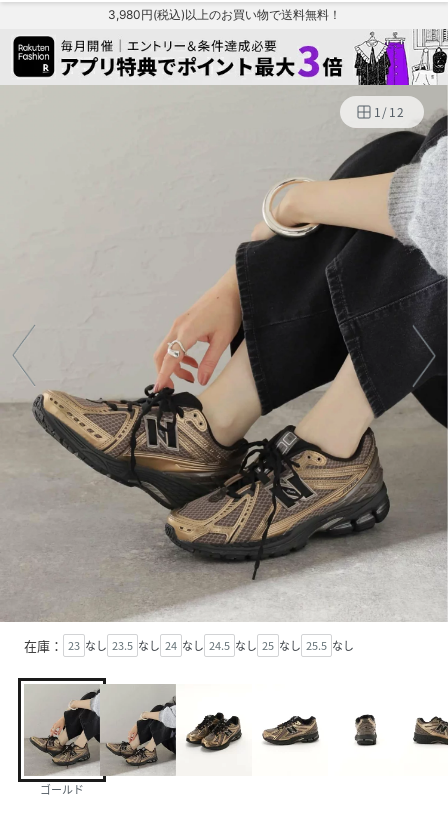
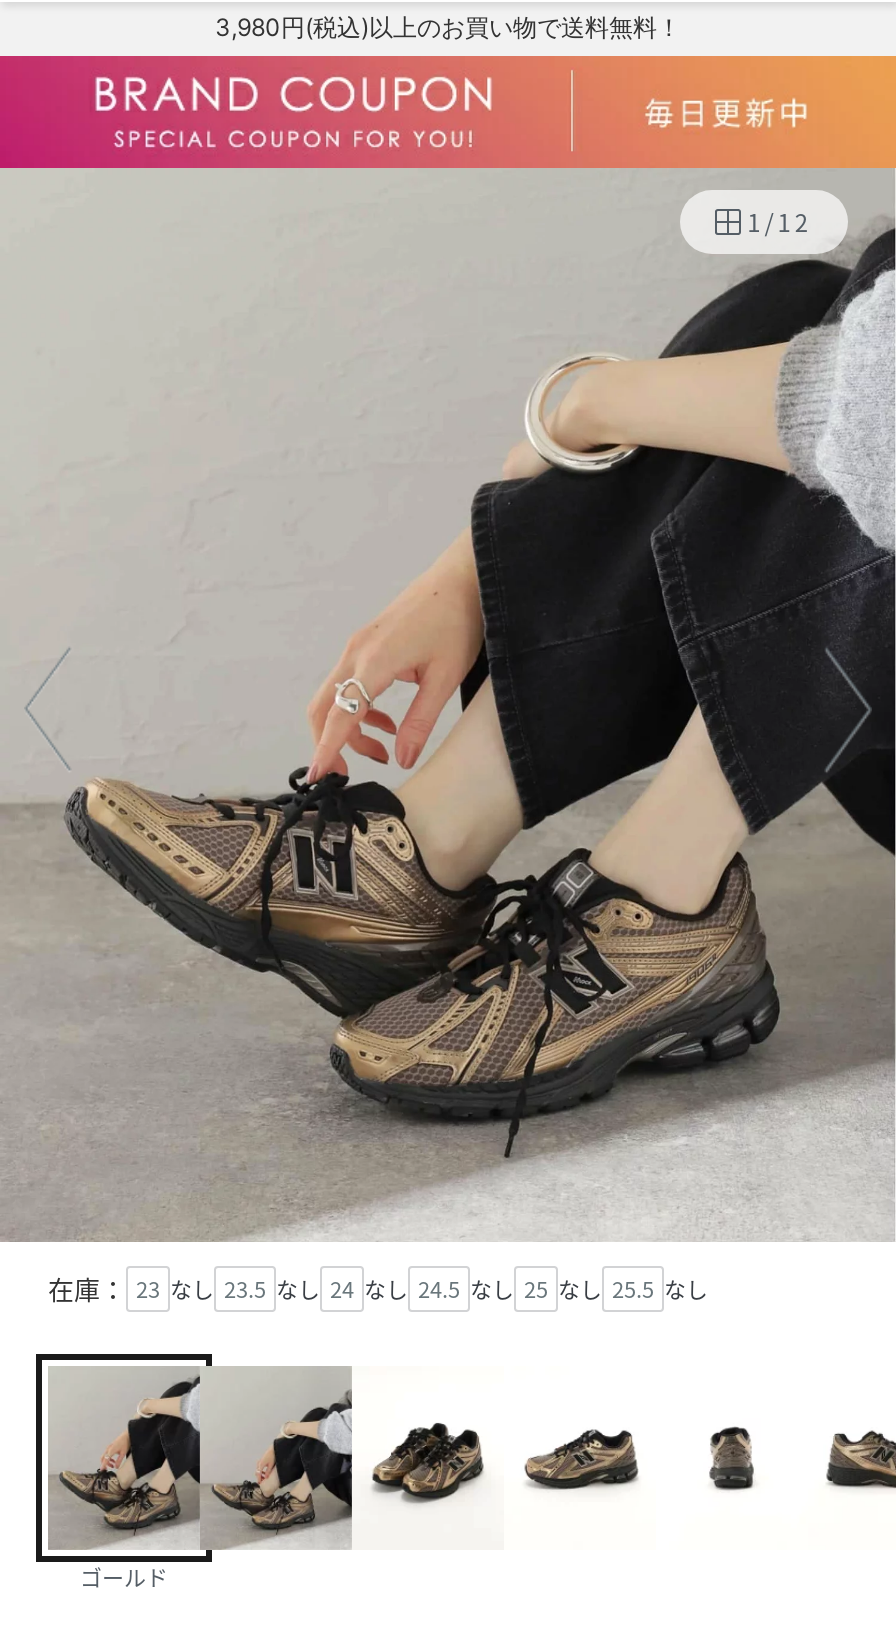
- [image]
+ [image]
